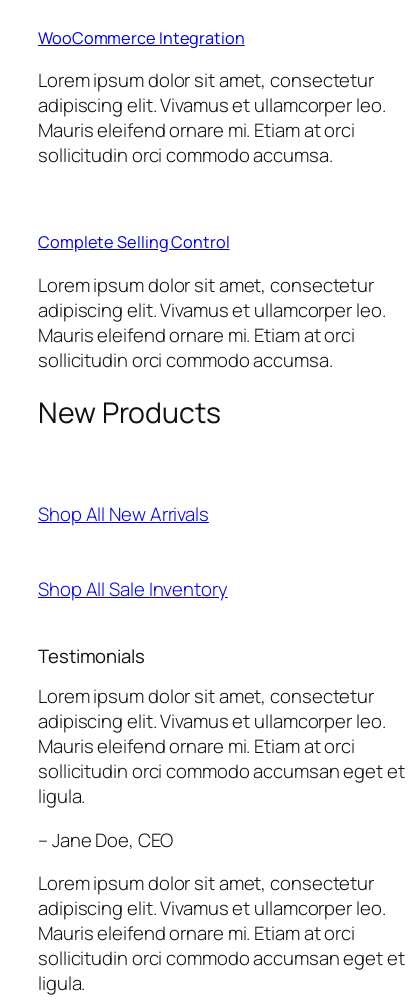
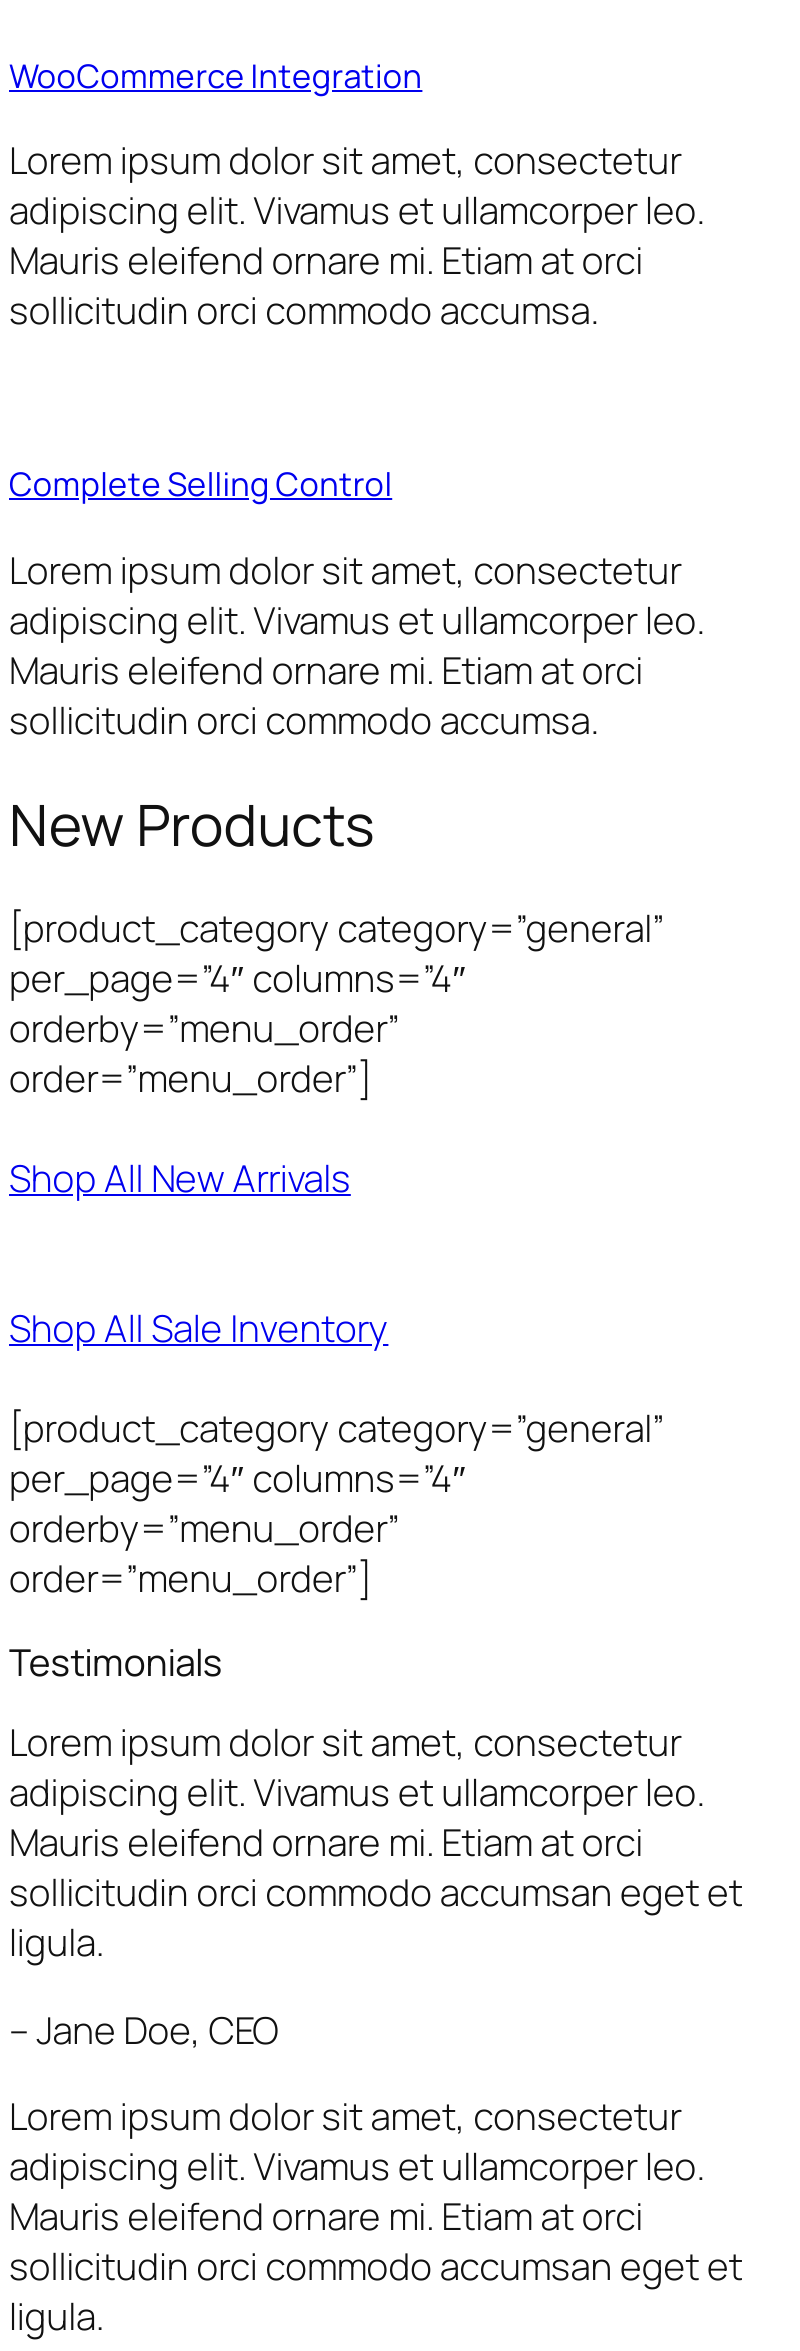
+ [product_category category=”general”
+ per_page=”4″ columns=”4″
+ orderby=”menu_order”
+ order=”menu_order”]

+ [product_category category=”general”
+ per_page=”4″ columns=”4″
+ orderby=”menu_order”
+ order=”menu_order”]
